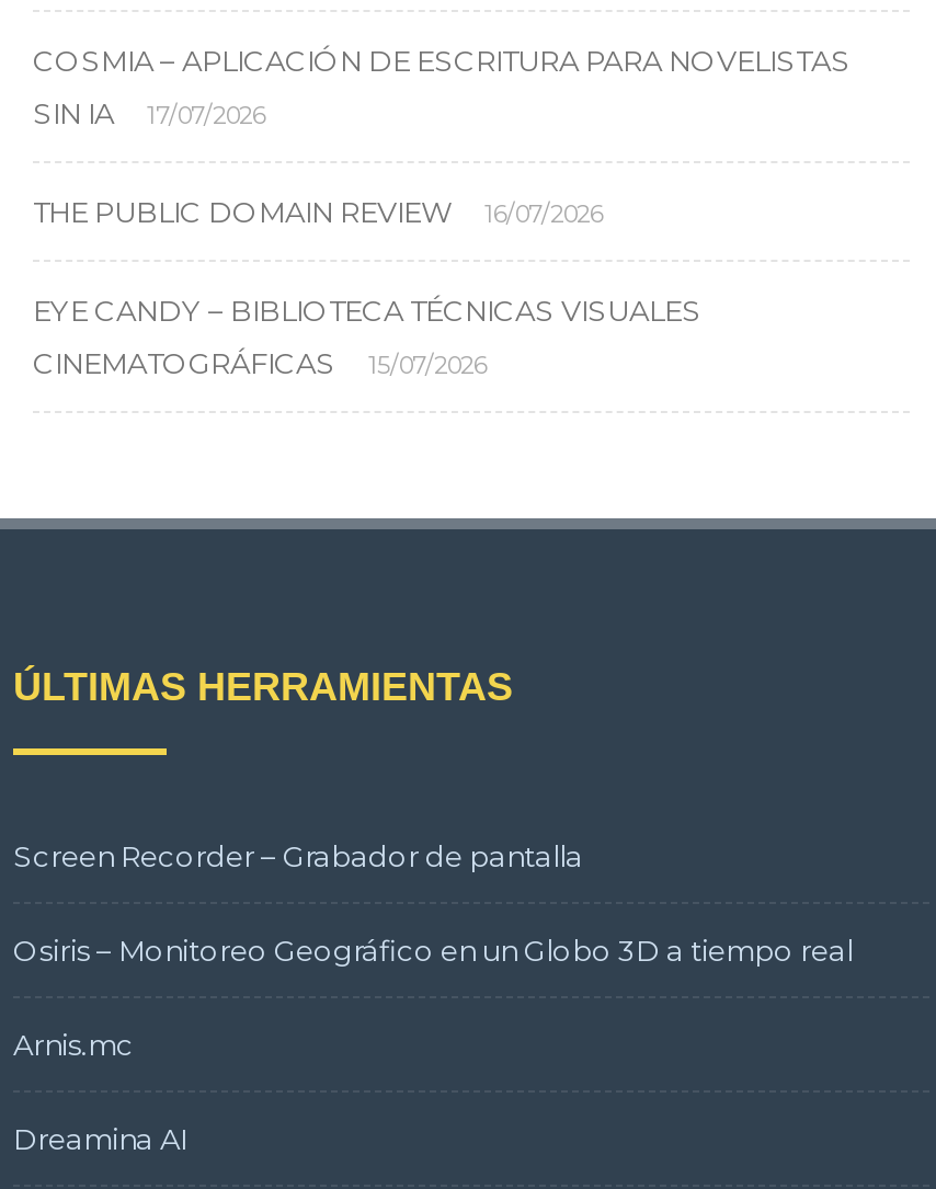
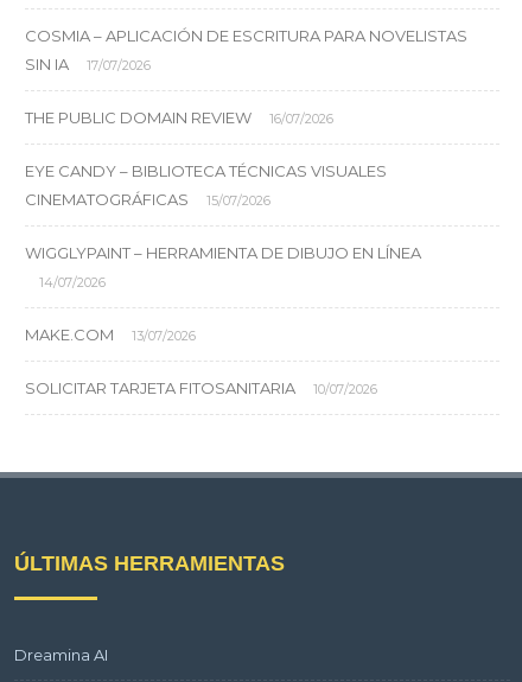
+ WIGGLYPAINT – HERRAMIENTA DE DIBUJO EN LÍNEA
+ 14/07/2026
+ MAKE.COM
+ 13/07/2026
+ SOLICITAR TARJETA FITOSANITARIA
+ 10/07/2026

moved down: ÚLTIMAS HERRAMIENTAS

- Screen Recorder – Grabador de pantalla
- Osiris – Monitoreo Geográfico en un Globo 3D a tiempo real
- Arnis.mc
